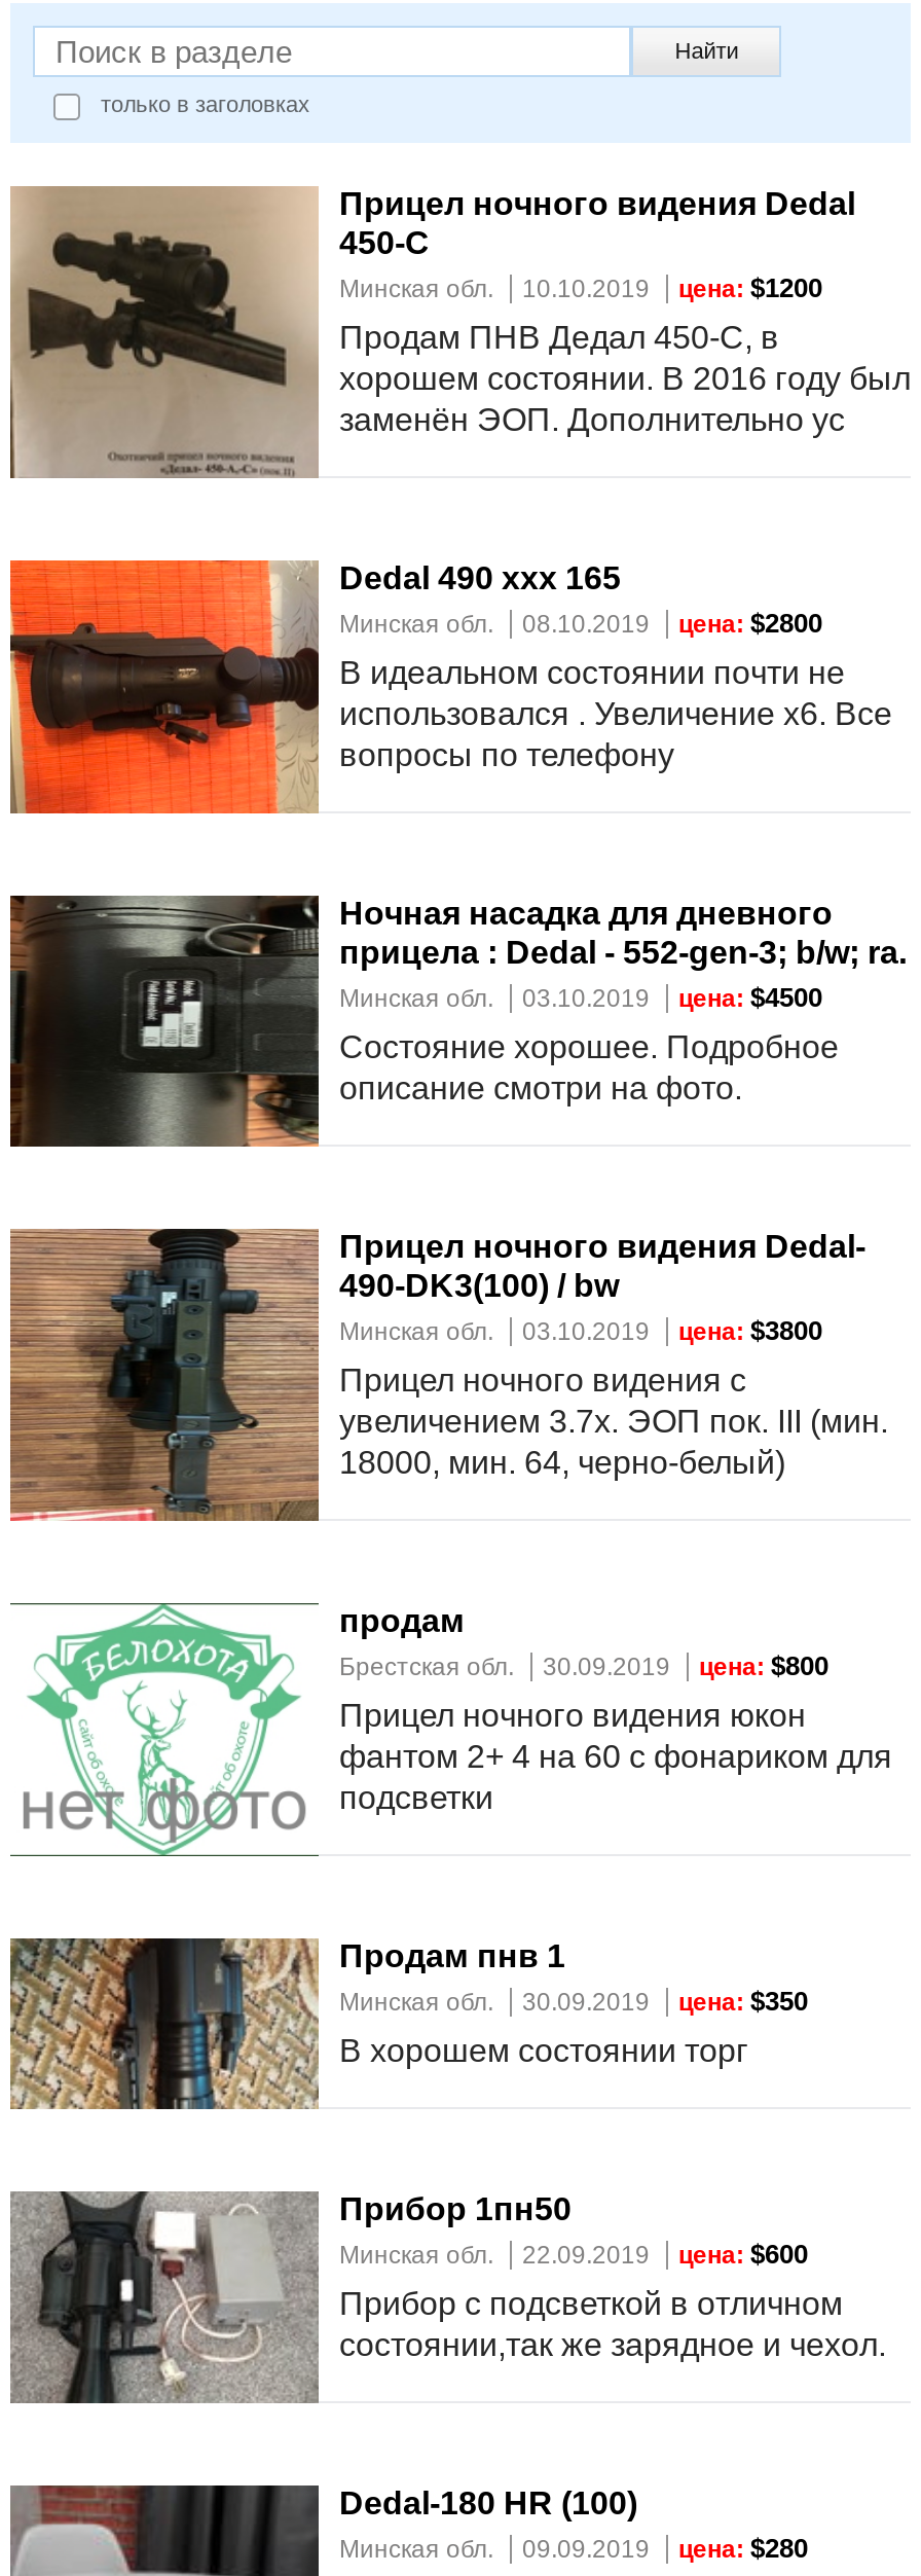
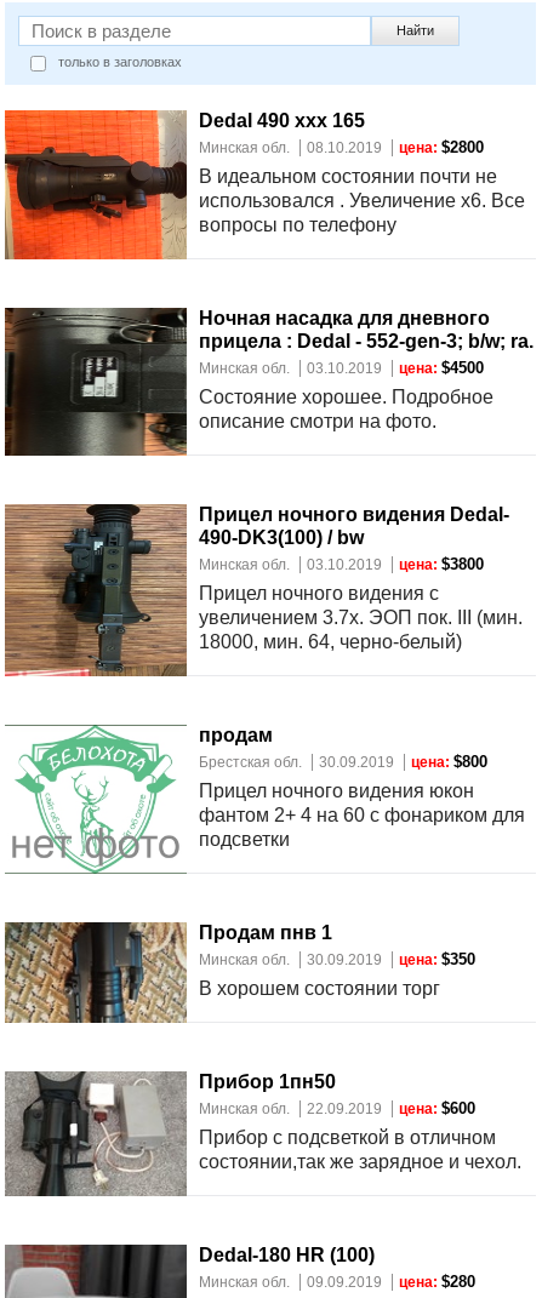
- [image]
- Прицел ночного видения Dedal
- 450-C
- Минская обл.
- 10.10.2019
- цена: $1200
- Продам ПНВ Дедал 450-С, в
- хорошем состоянии. В 2016 году был
- заменён ЭОП. Дополнительно ус
